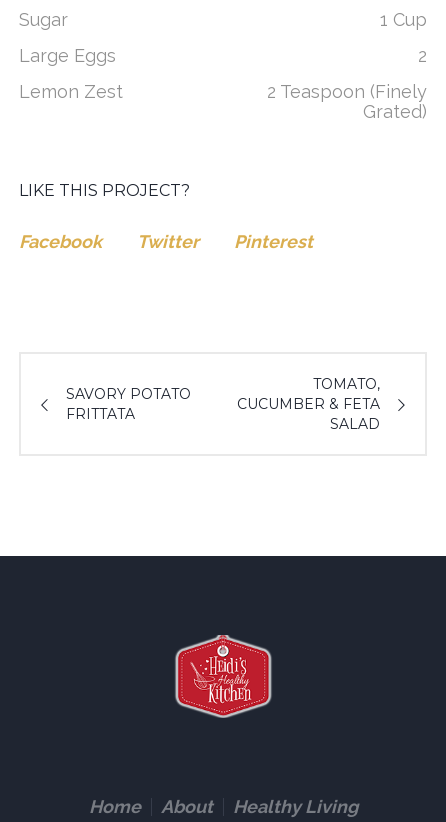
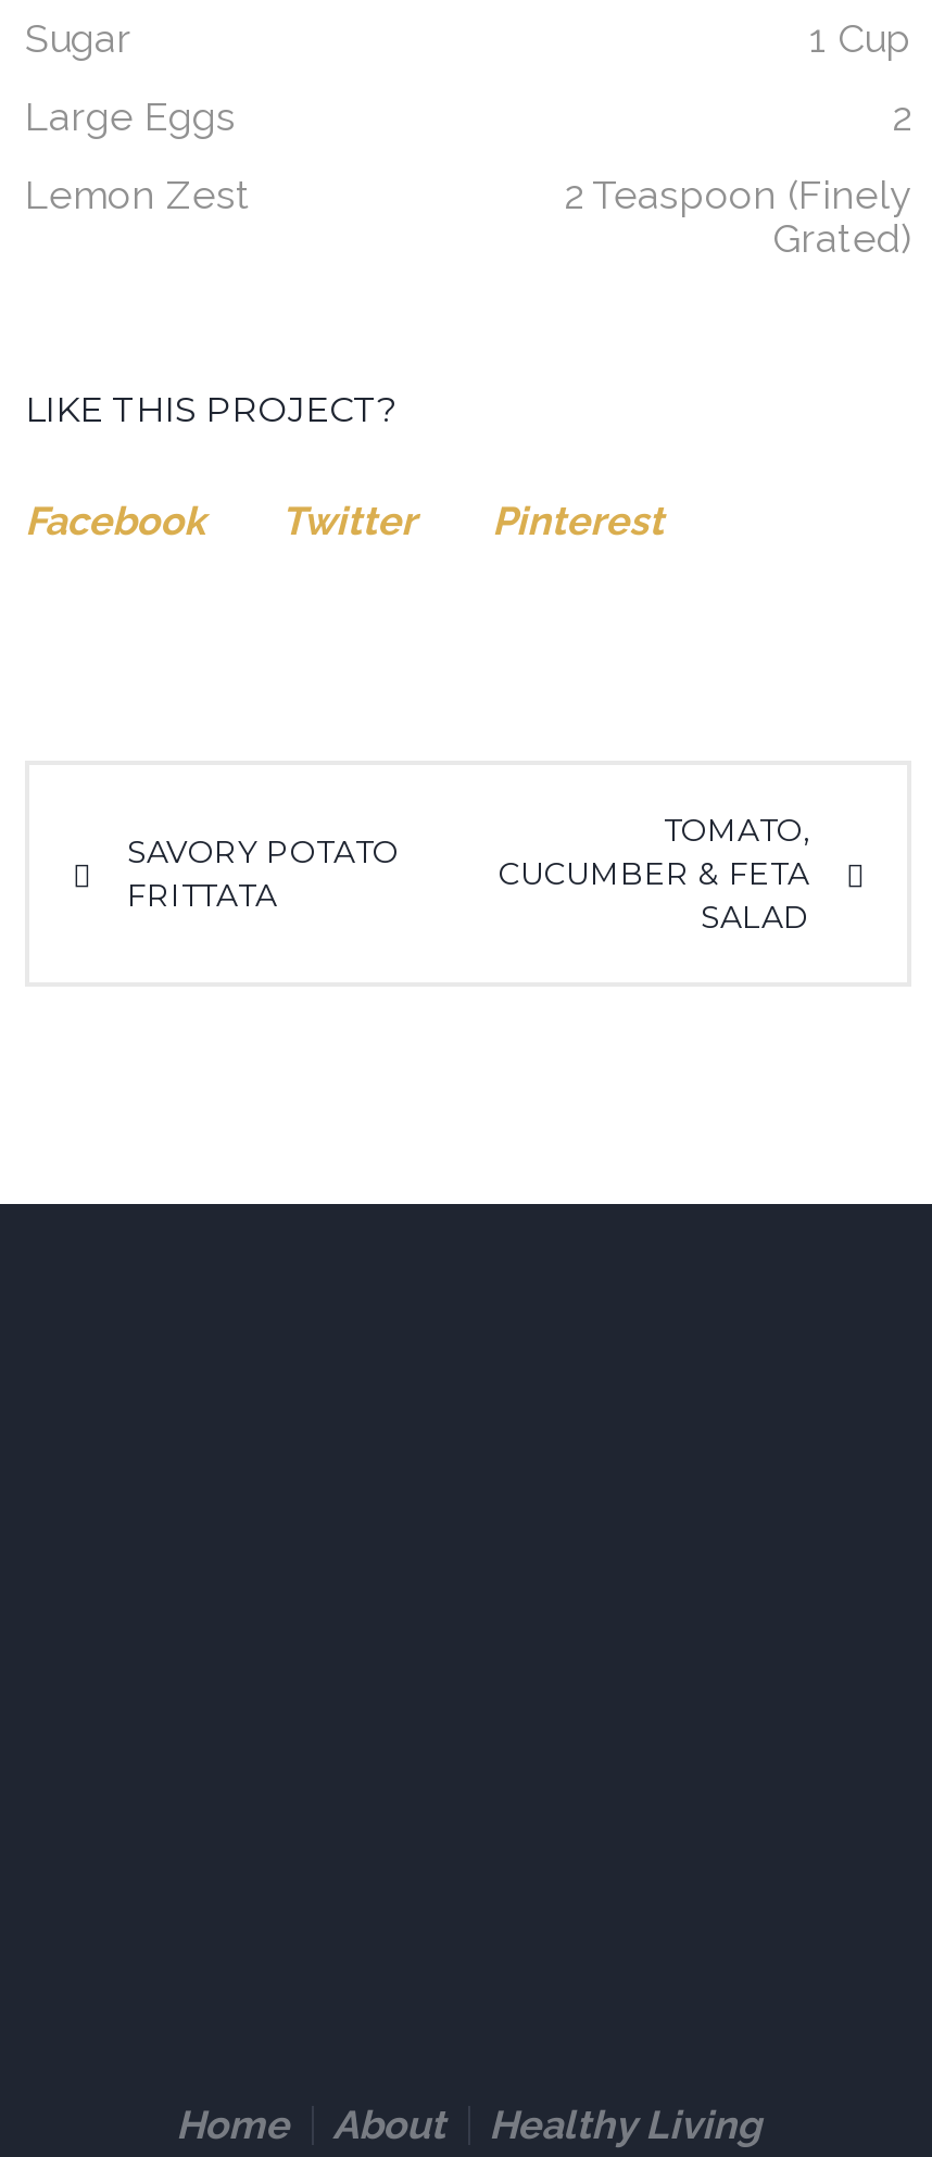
- [image]
